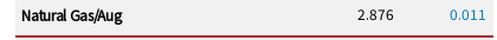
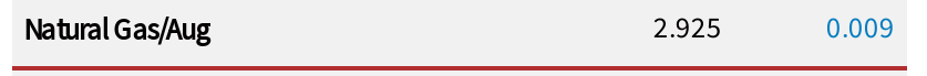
- 2.876
+ 2.925

- 0.011
+ 0.009
